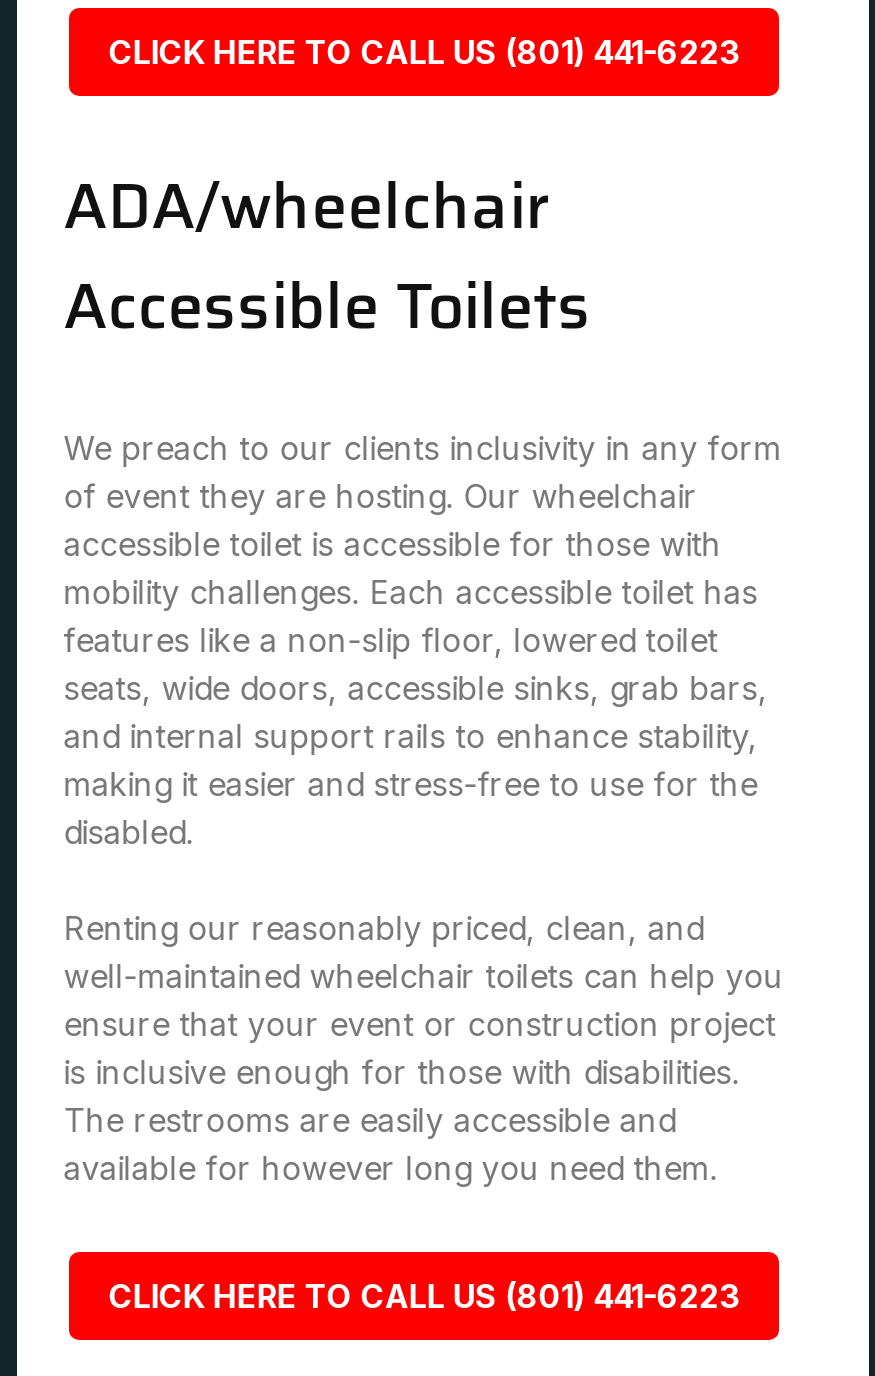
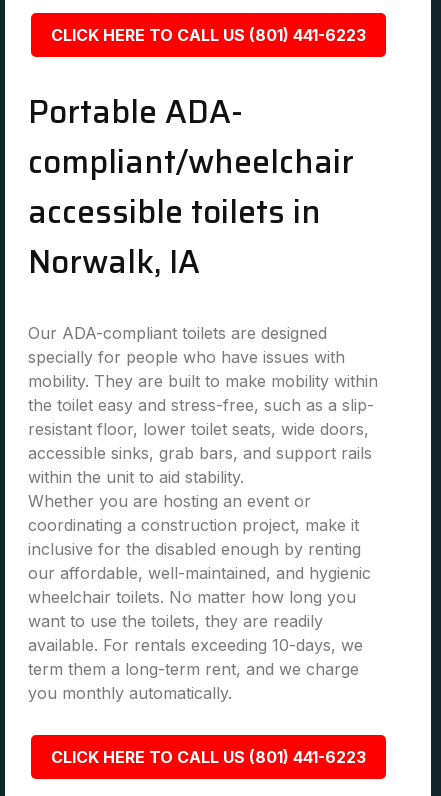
- ADA/wheelchair
- Accessible Toilets
- We preach to our clients inclusivity in any form
- of event they are hosting. Our wheelchair
- accessible toilet is accessible for those with
- mobility challenges. Each accessible toilet has
- features like a non-slip floor, lowered toilet
- seats, wide doors, accessible sinks, grab bars,
- and internal support rails to enhance stability,
- making it easier and stress-free to use for the
- disabled.
- Renting our reasonably priced, clean, and
- well-maintained wheelchair toilets can help you
- ensure that your event or construction project
- is inclusive enough for those with disabilities.
- The restrooms are easily accessible and
- available for however long you need them.
+ Portable ADA-
+ compliant/wheelchair
+ accessible toilets in
+ Norwalk, IA
+ Our ADA-compliant toilets are designed
+ specially for people who have issues with
+ mobility. They are built to make mobility within
+ the toilet easy and stress-free, such as a slip-
+ resistant floor, lower toilet seats, wide doors,
+ accessible sinks, grab bars, and support rails
+ within the unit to aid stability.
+ Whether you are hosting an event or
+ coordinating a construction project, make it
+ inclusive for the disabled enough by renting
+ our affordable, well-maintained, and hygienic
+ wheelchair toilets. No matter how long you
+ want to use the toilets, they are readily
+ available. For rentals exceeding 10-days, we
+ term them a long-term rent, and we charge
+ you monthly automatically.
